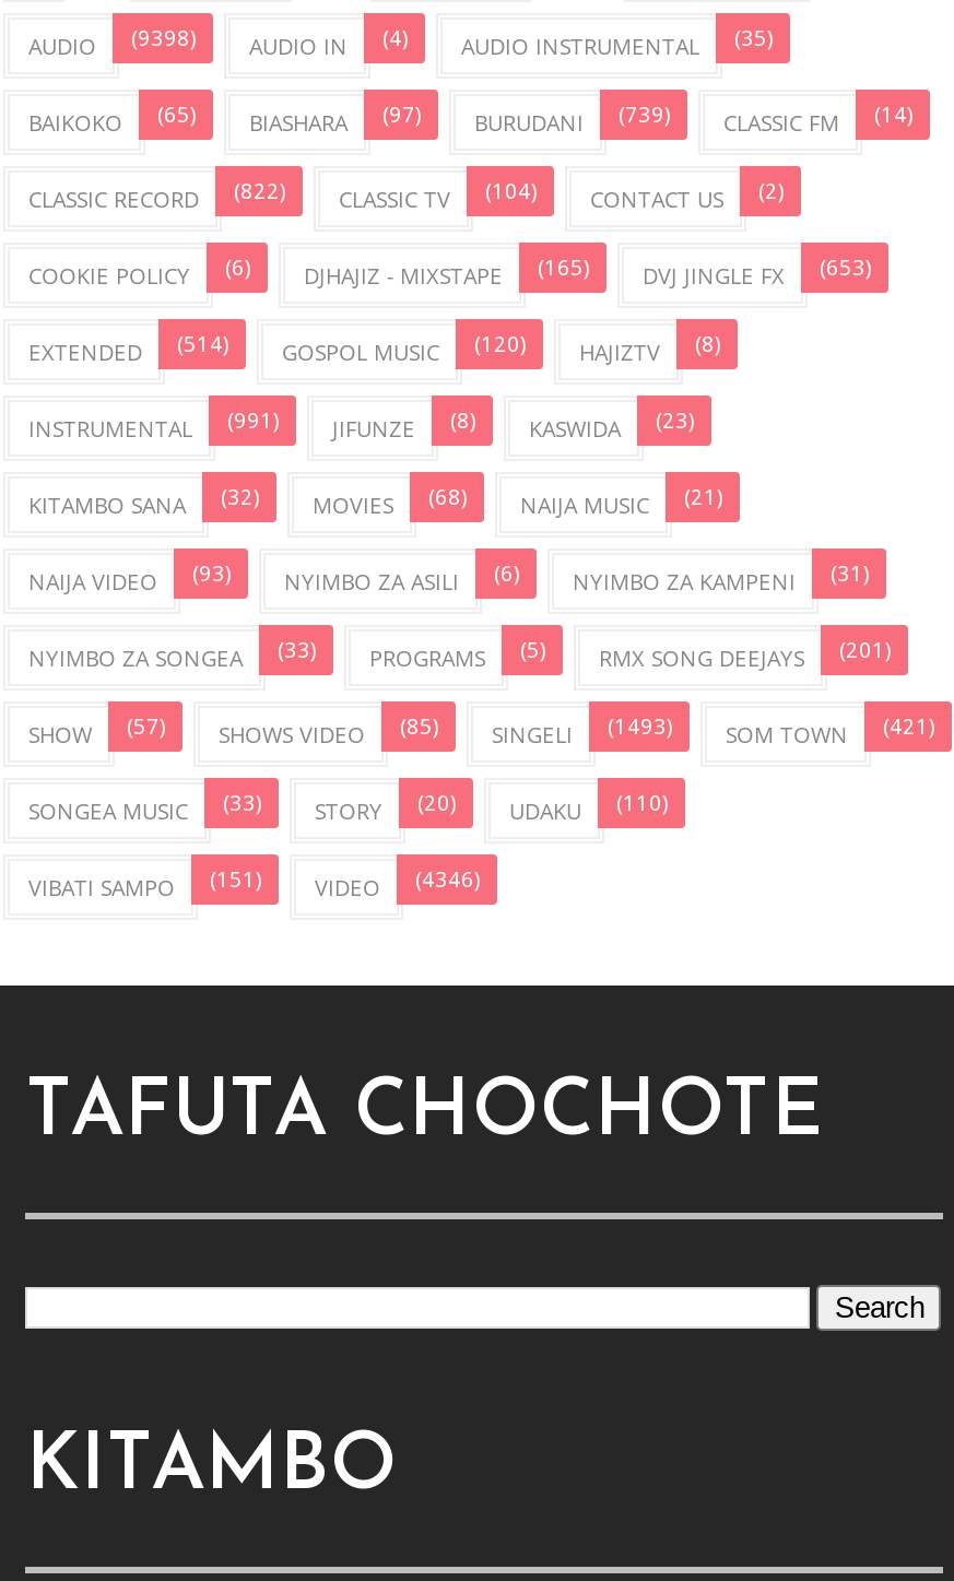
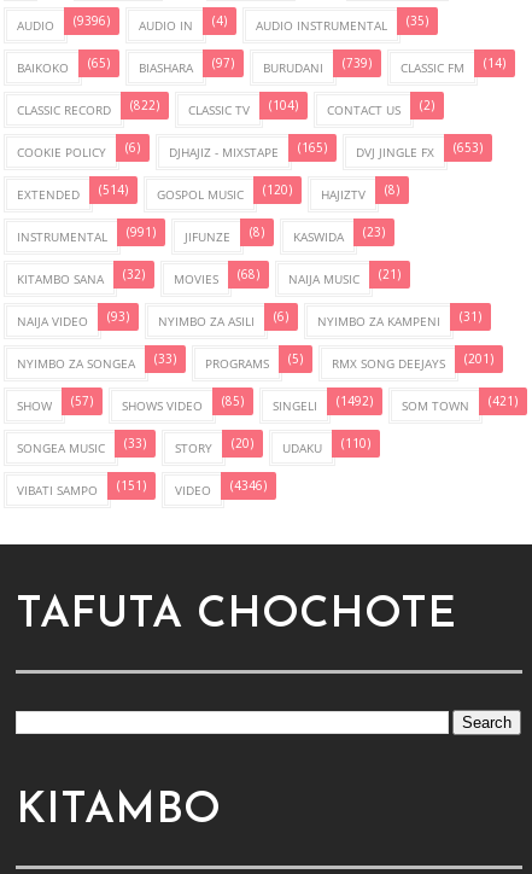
- AUDIO (9398)
+ AUDIO (9396)

- SINGELI (1493)
+ SINGELI (1492)
